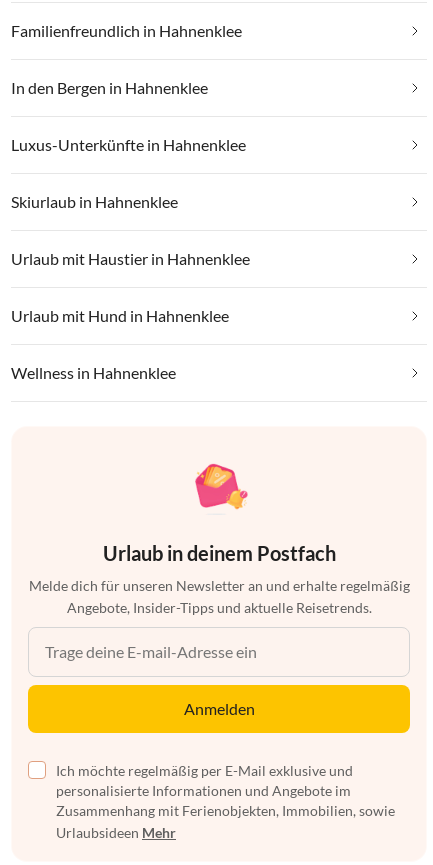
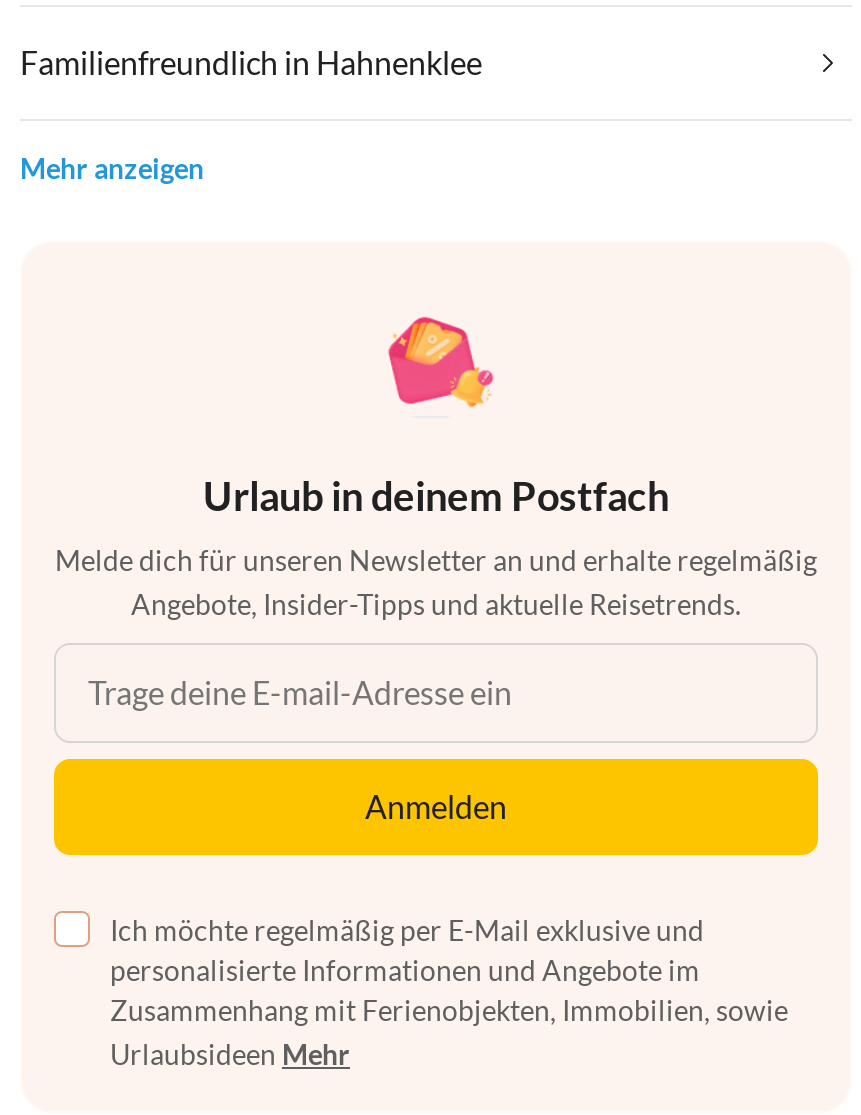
- In den Bergen in Hahnenklee
- Luxus-Unterkünfte in Hahnenklee
- Skiurlaub in Hahnenklee
- Urlaub mit Haustier in Hahnenklee
- Urlaub mit Hund in Hahnenklee
- Wellness in Hahnenklee
+ Mehr anzeigen
